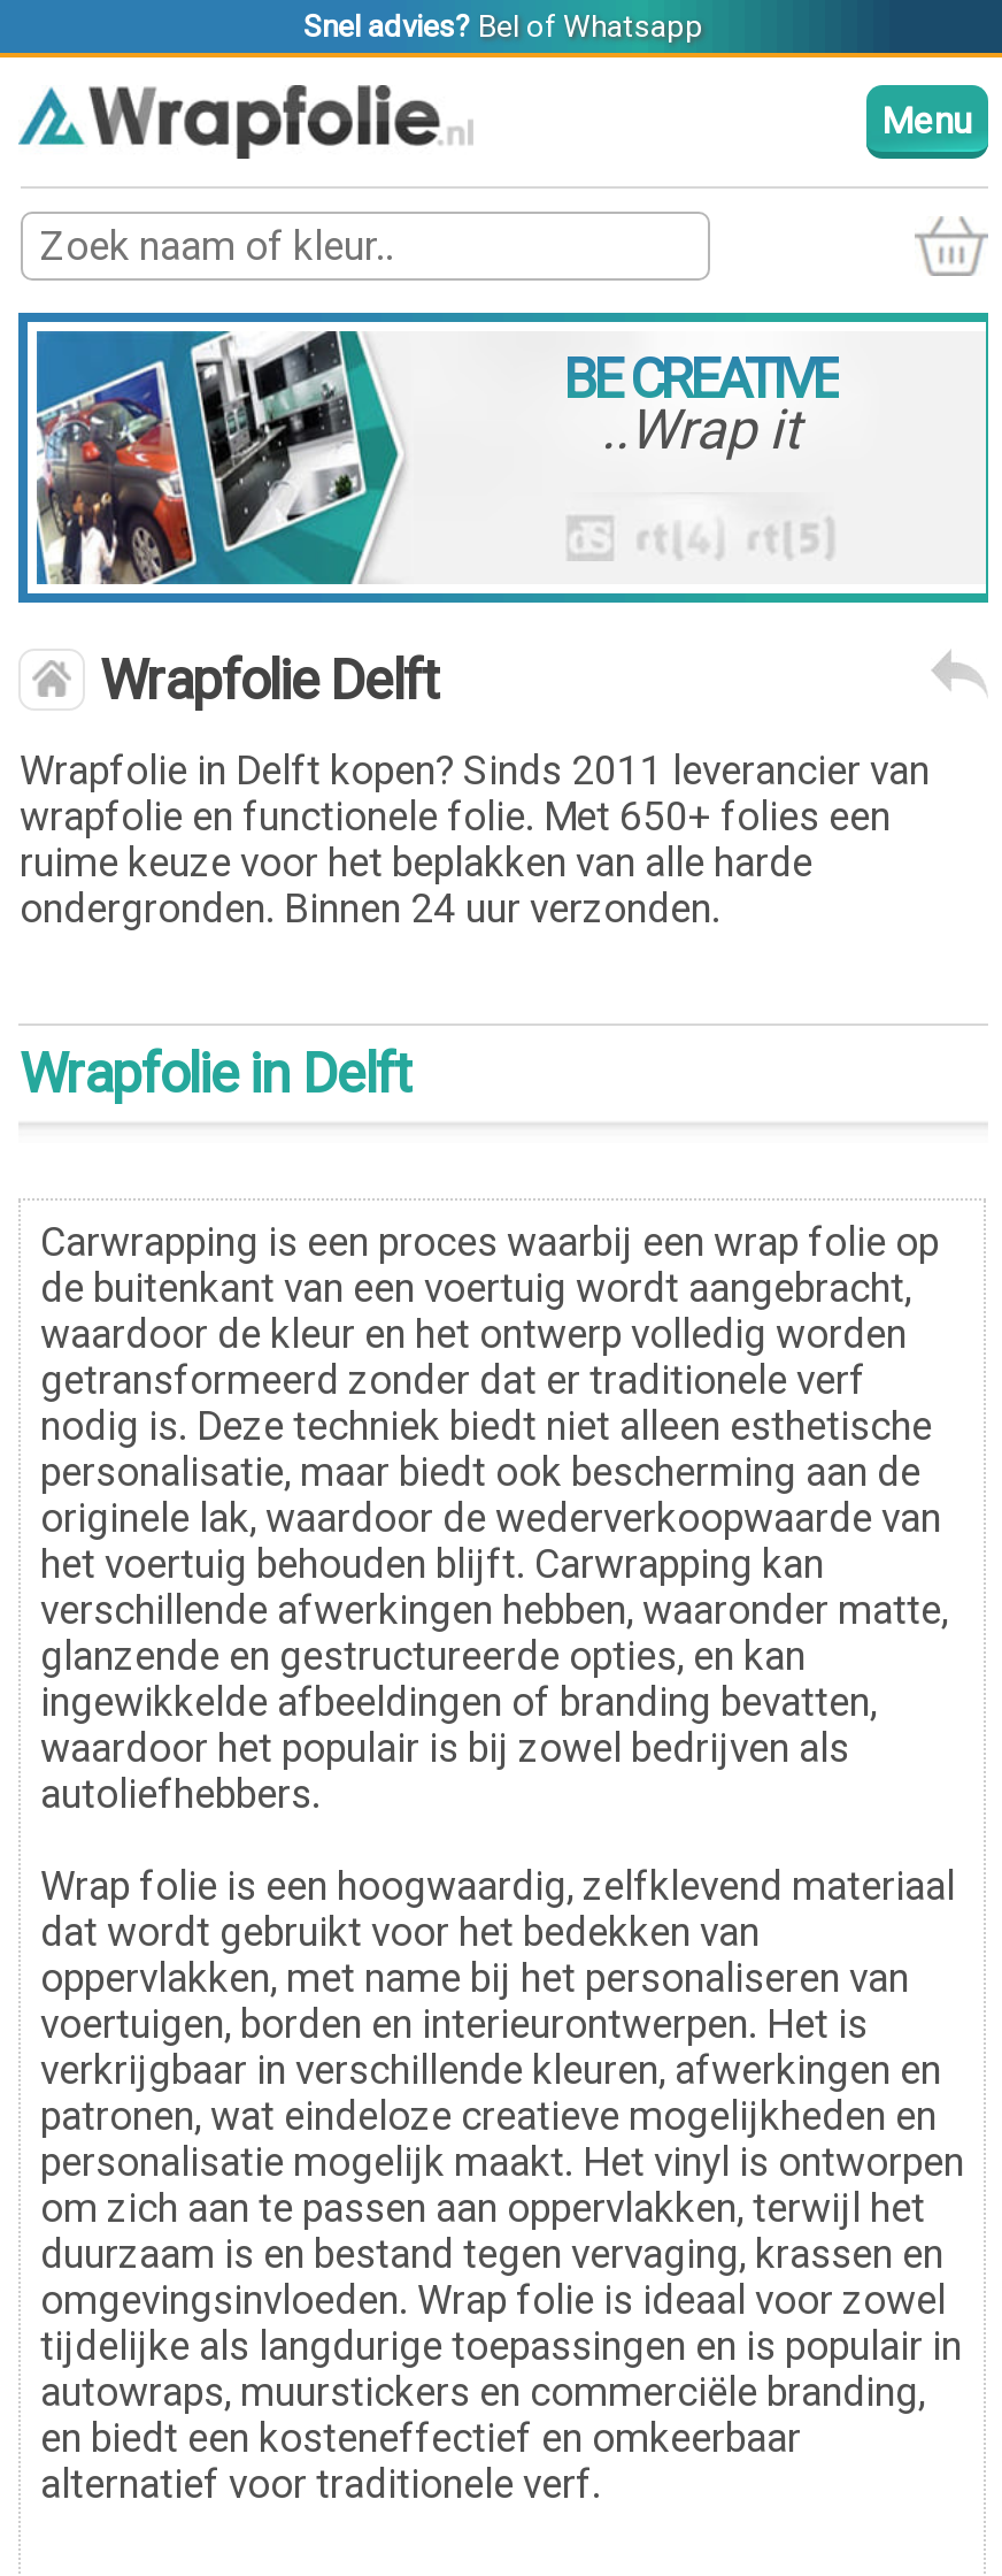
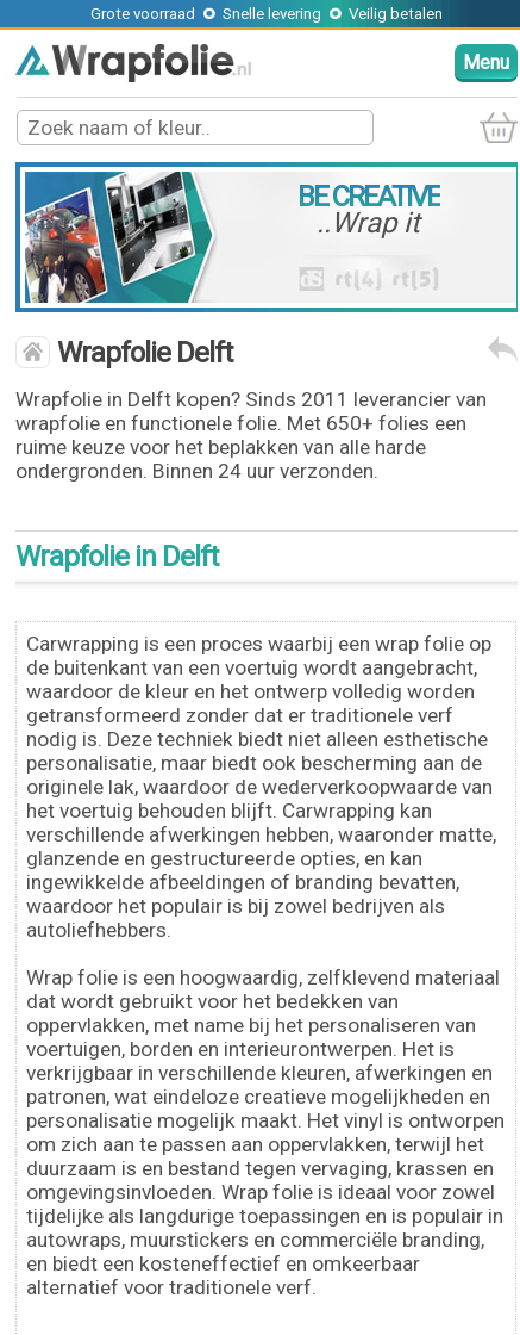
- Snel advies? Bel of Whatsapp
+ Grote voorraad
+ Snelle levering
+ Veilig betalen
